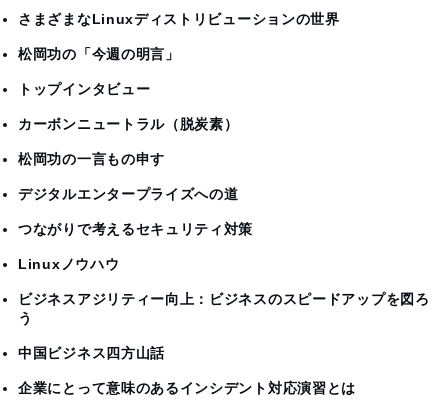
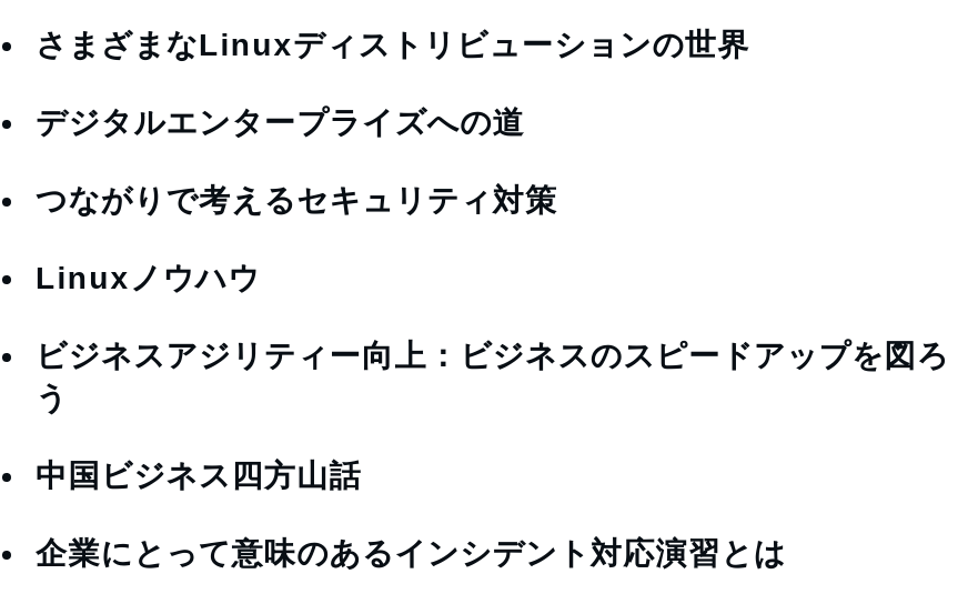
- 松岡功の「今週の明言」
- トップインタビュー
- カーボンニュートラル（脱炭素）
- 松岡功の一言もの申す
